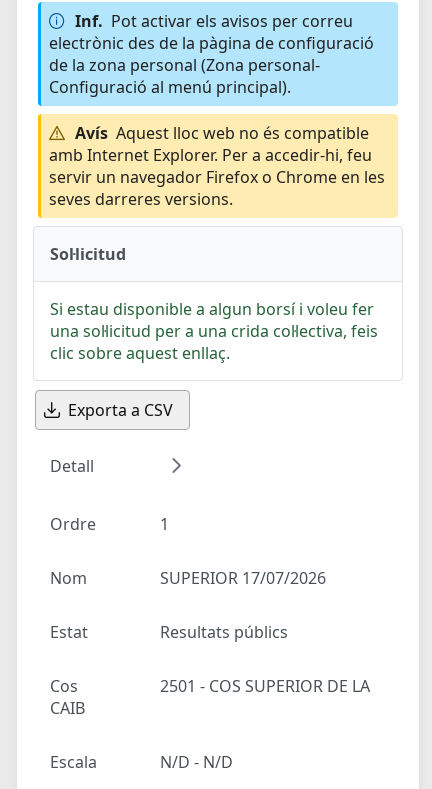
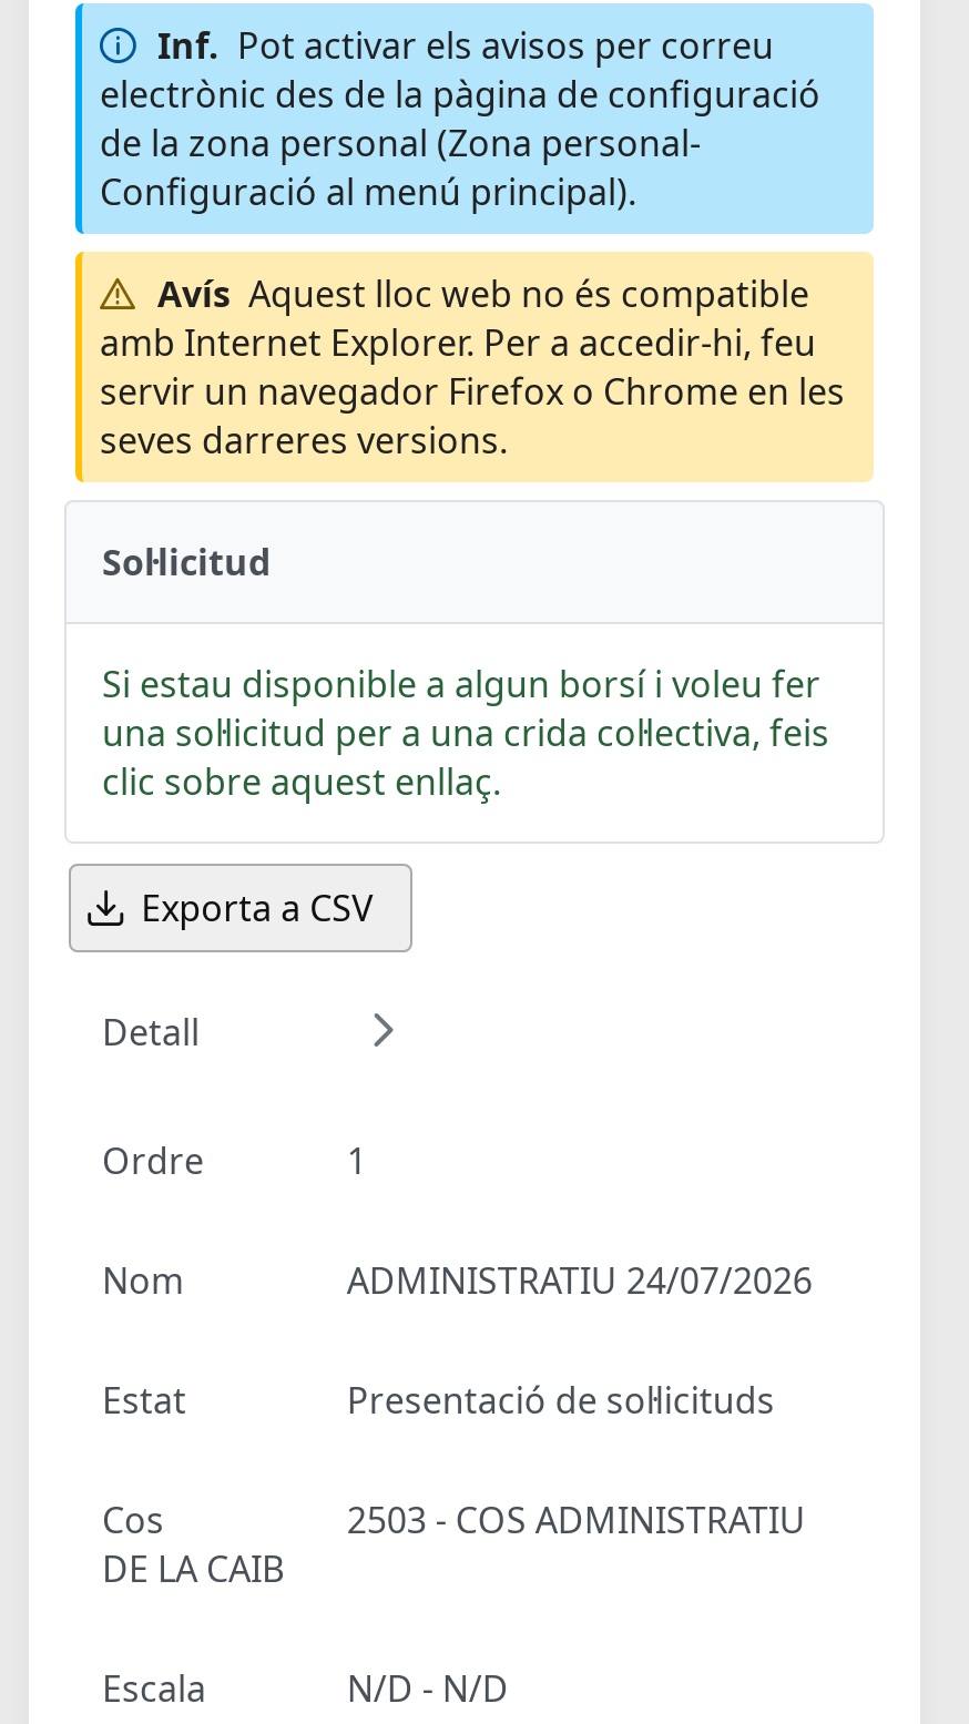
- SUPERIOR 17/07/2026
+ ADMINISTRATIU 24/07/2026

- Resultats públics
+ Presentació de sol·licituds

- 2501 - COS SUPERIOR DE LA
- CAIB
+ 2503 - COS ADMINISTRATIU
+ DE LA CAIB
